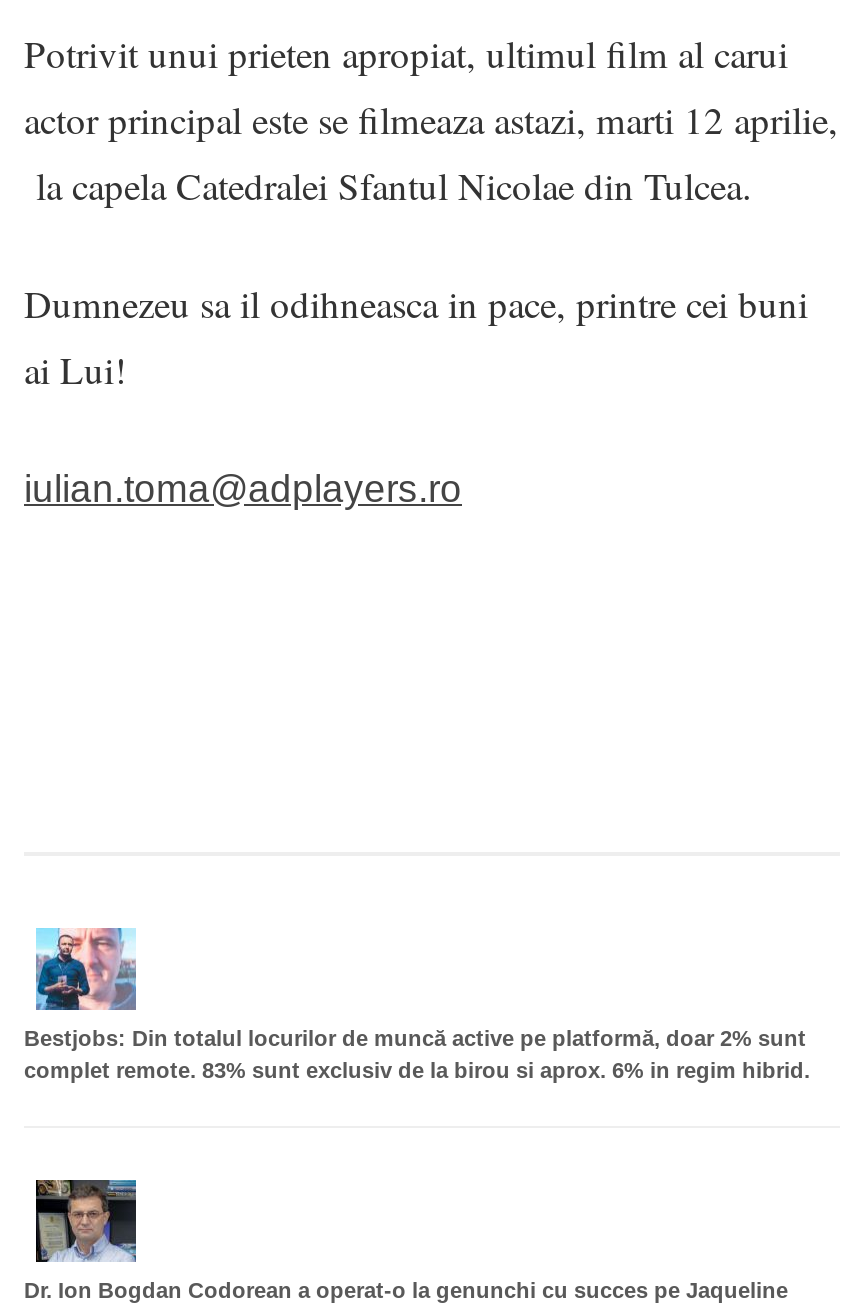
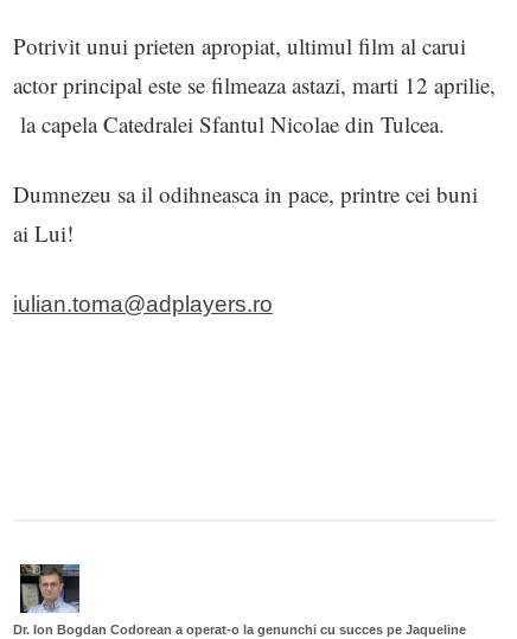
- [image]
- Bestjobs: Din totalul locurilor de muncă active pe platformă, doar 2% sunt
- complet remote. 83% sunt exclusiv de la birou si aprox. 6% in regim hibrid.
